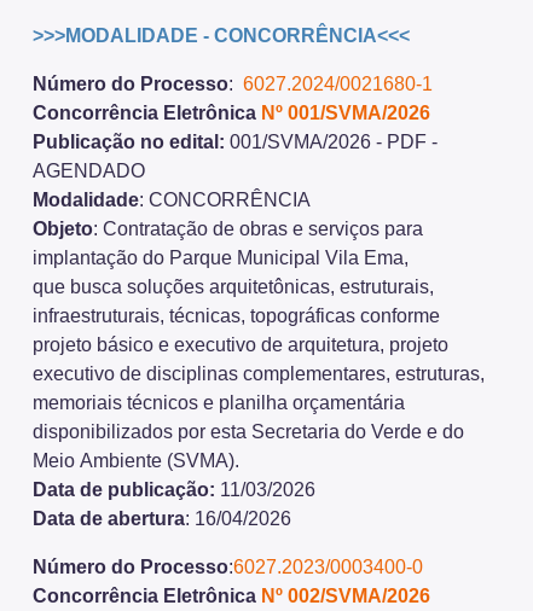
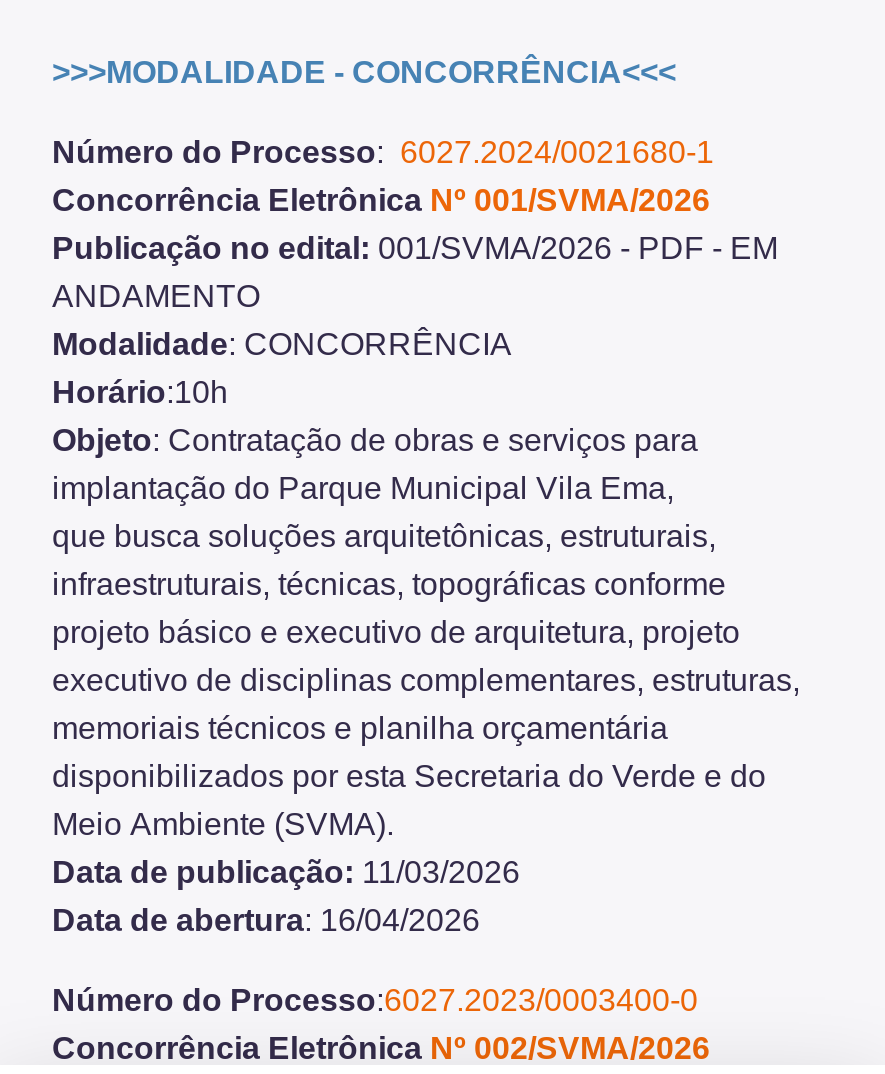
- Publicação no edital: 001/SVMA/2026 - PDF -
- AGENDADO
+ Publicação no edital: 001/SVMA/2026 - PDF - EM
+ ANDAMENTO

+ Horário:10h
